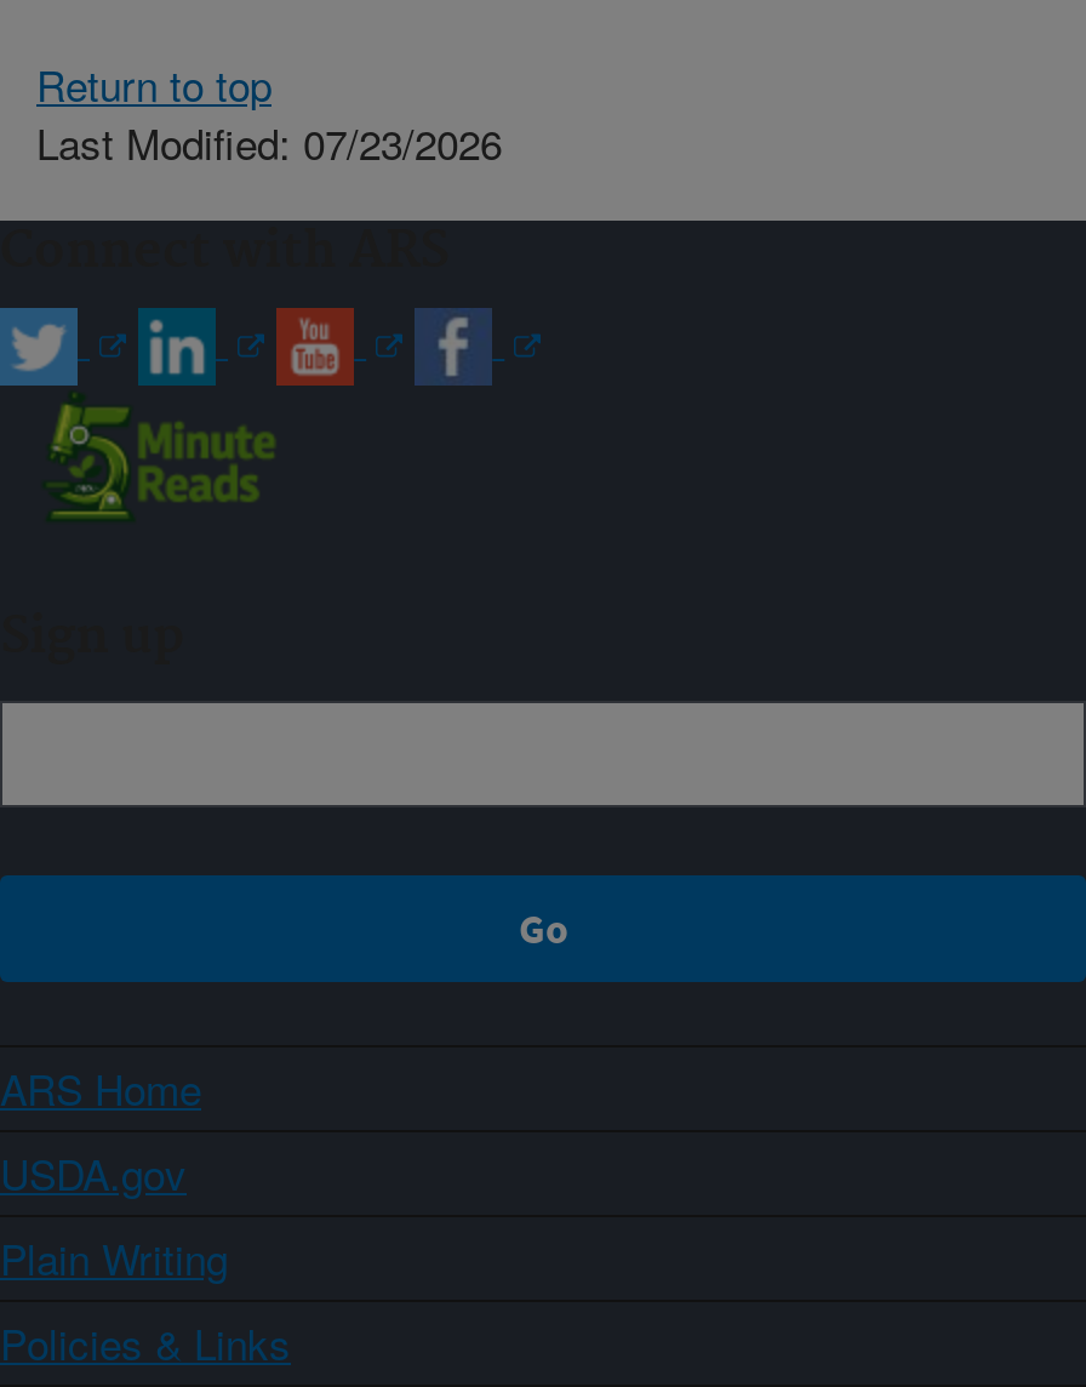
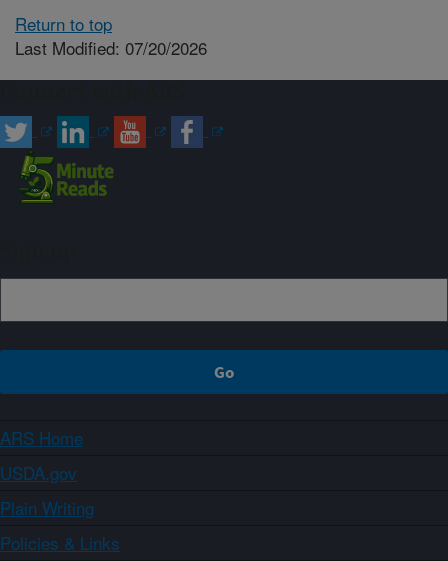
- Last Modified: 07/23/2026
+ Last Modified: 07/20/2026
